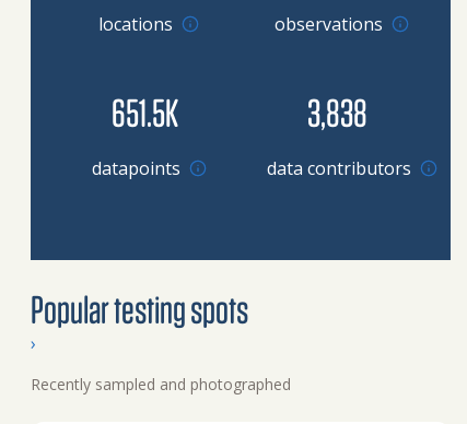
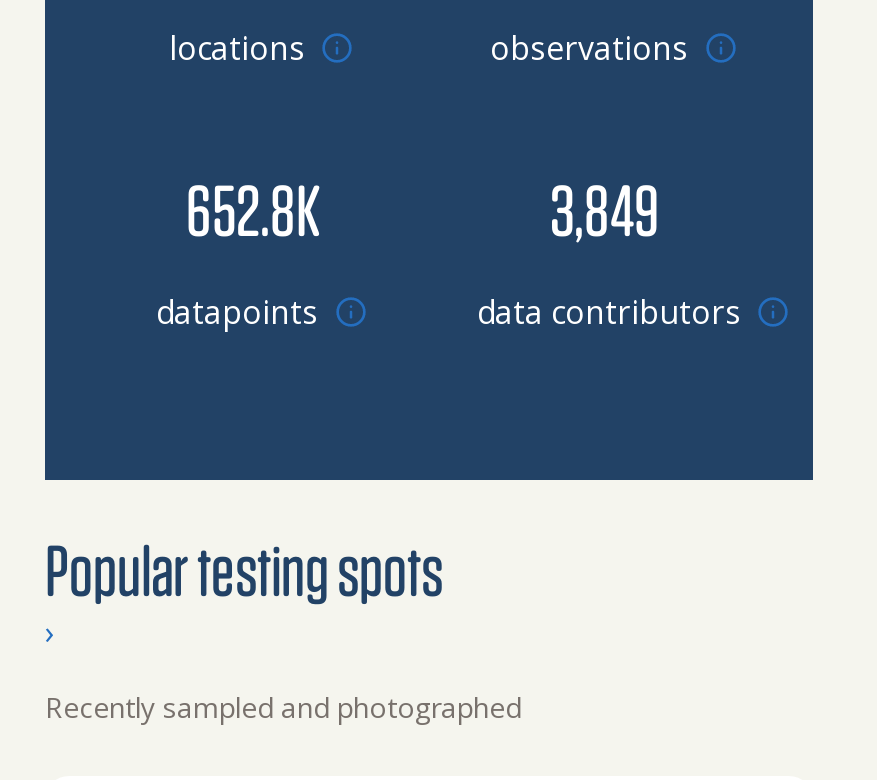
- 651.5K
+ 652.8K

- 3,838
+ 3,849
